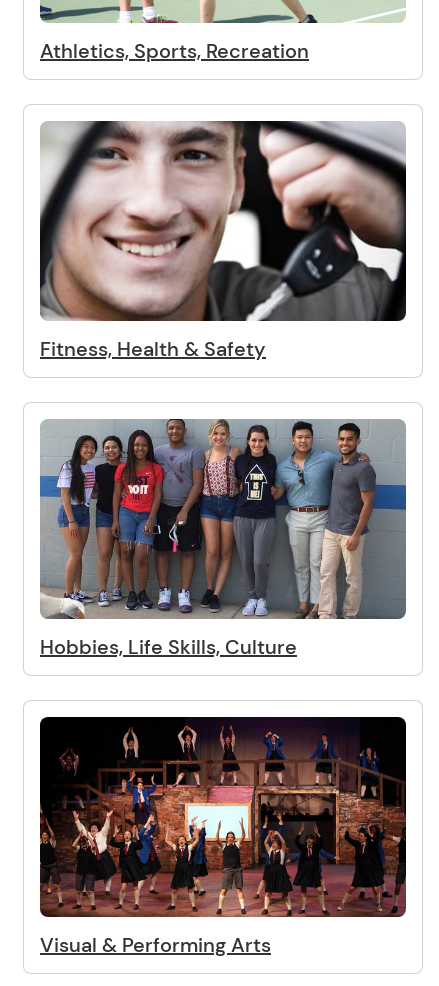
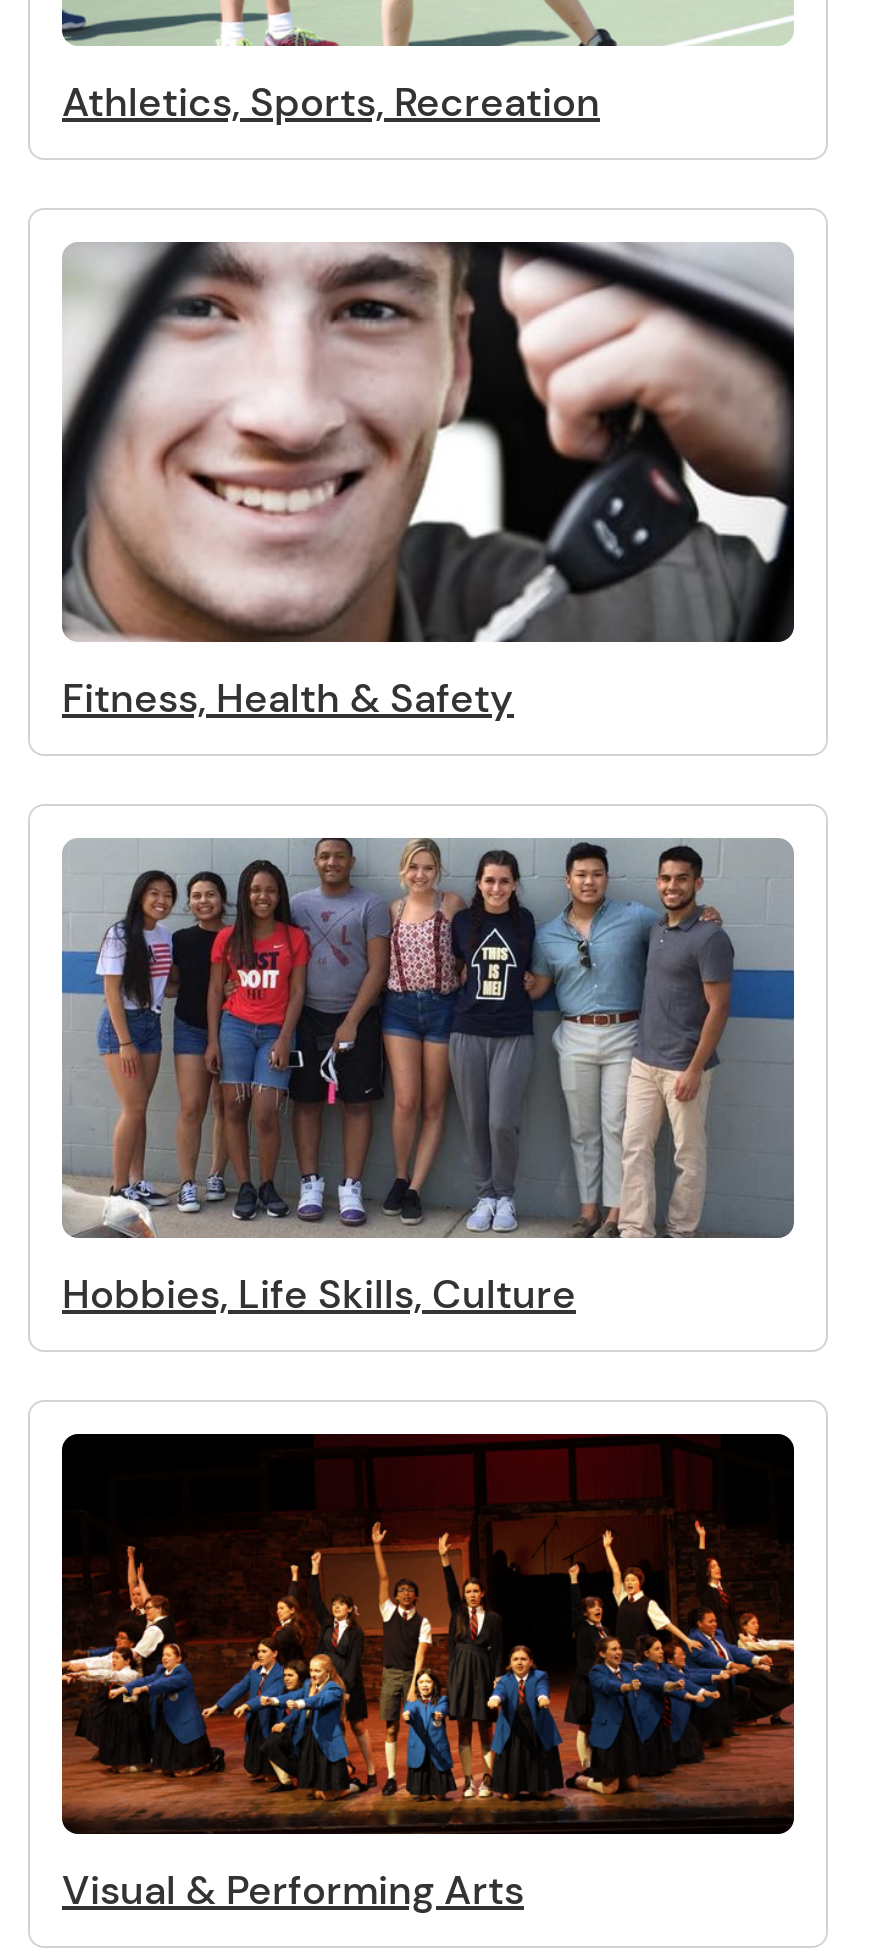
- [image]
+ [image]
